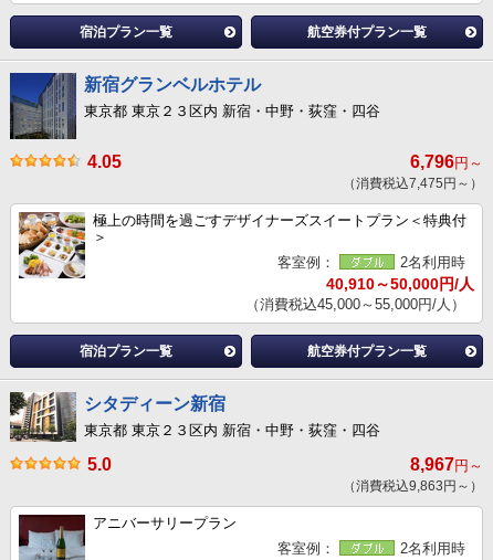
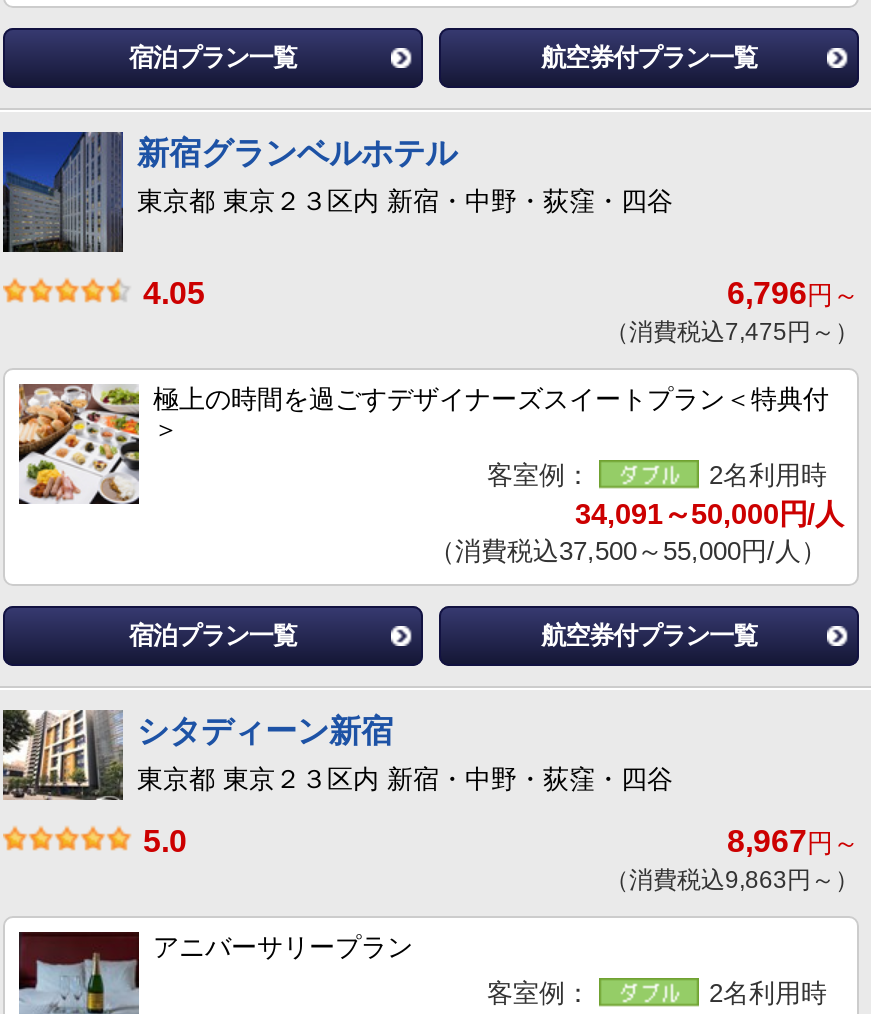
- 40,910～50,000円/人
+ 34,091～50,000円/人

- （消費税込45,000～55,000円/人）
+ （消費税込37,500～55,000円/人）
